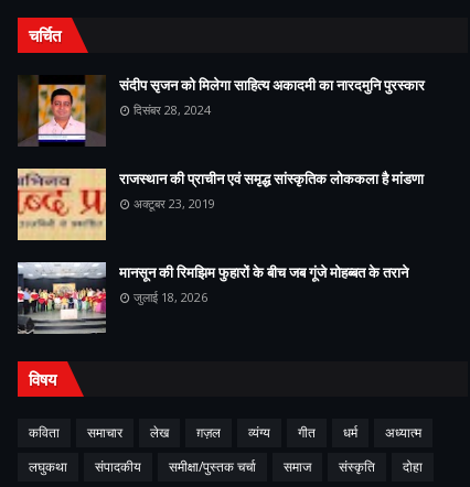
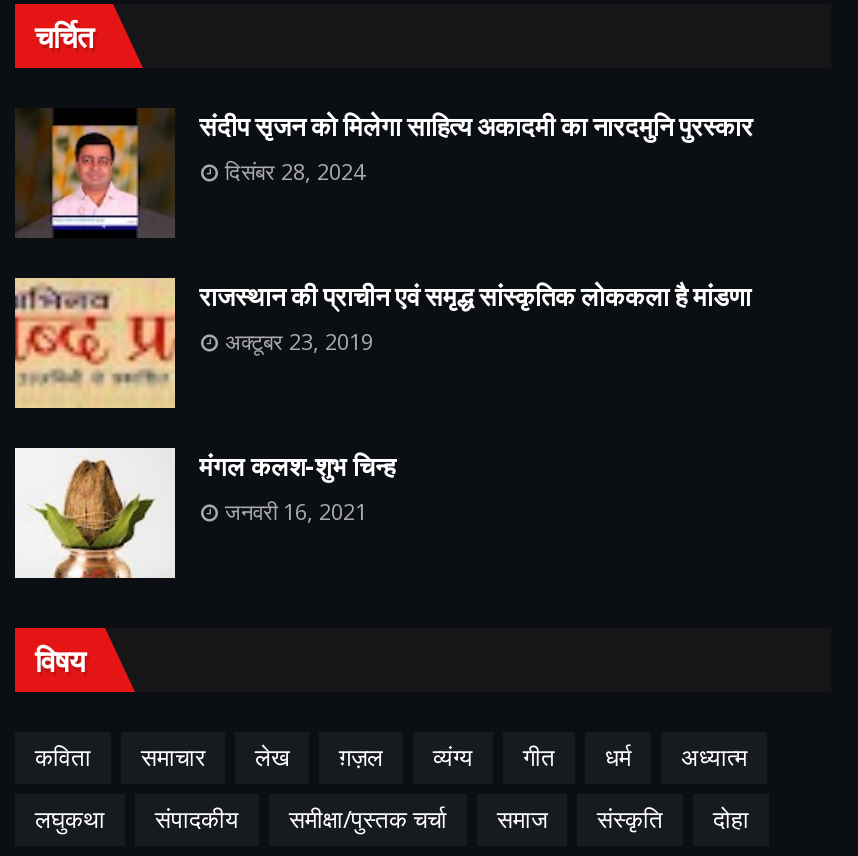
- [image]
- मानसून की रिमझिम फुहारों के बीच जब गूंजे मोहब्बत के तराने
- जुलाई 18, 2026
+ [image]
+ मंगल कलश-शुभ चिन्ह
+ जनवरी 16, 2021
